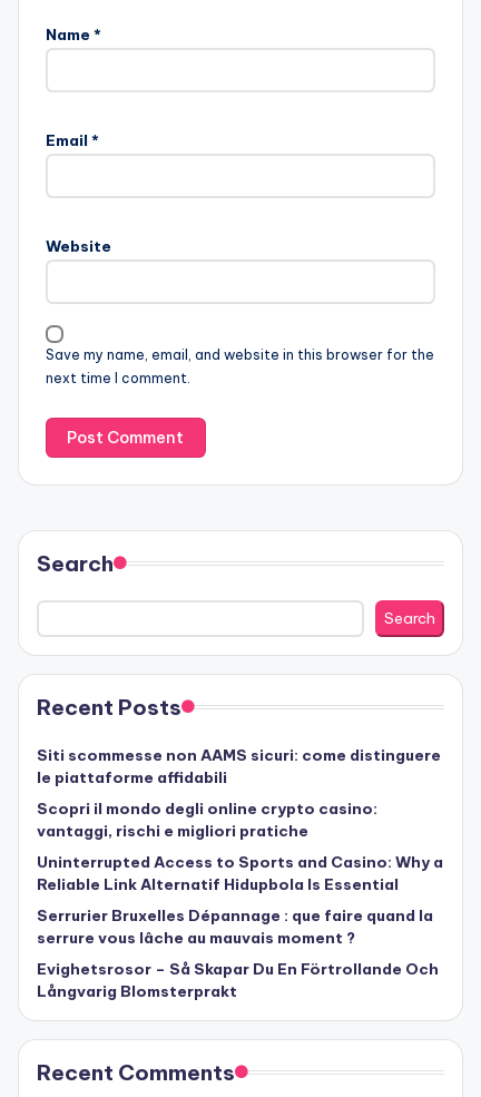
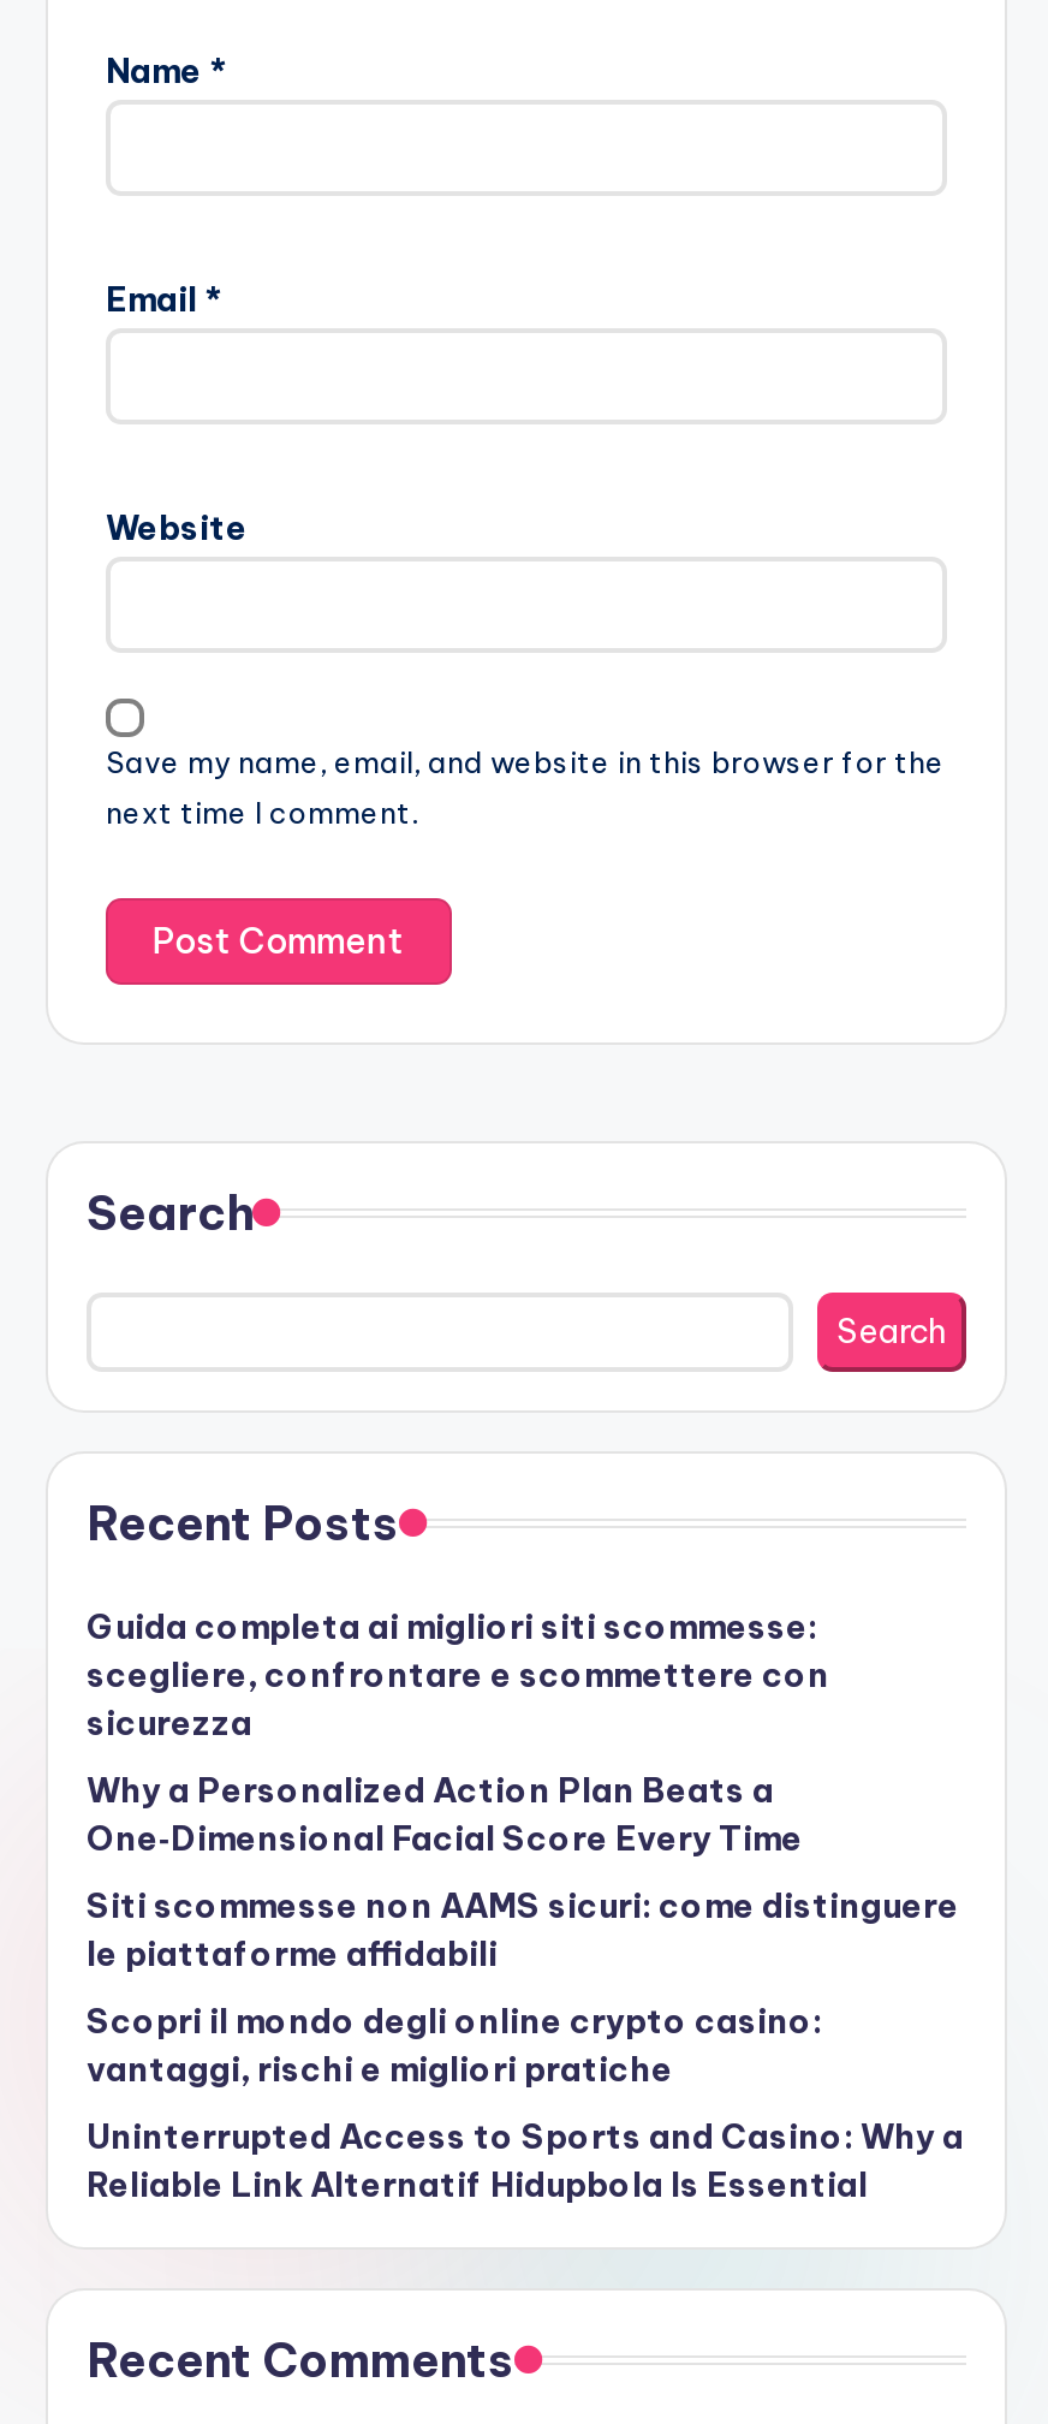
+ Guida completa ai migliori siti scommesse:
+ scegliere, confrontare e scommettere con
+ sicurezza
+ Why a Personalized Action Plan Beats a
+ One‑Dimensional Facial Score Every Time

moved down: Siti scommesse non AAMS sicuri: come distinguere | le piattaforme affidabili | Scopri il mondo degli online crypto casino: | vantaggi, rischi e migliori pratiche | Uninterrupted Access to Sports and Casino: Why a | Reliable Link Alternatif Hidupbola Is Essential

- Serrurier Bruxelles Dépannage : que faire quand la
- serrure vous lâche au mauvais moment ?
- Evighetsrosor – Så Skapar Du En Förtrollande Och
- Långvarig Blomsterprakt
